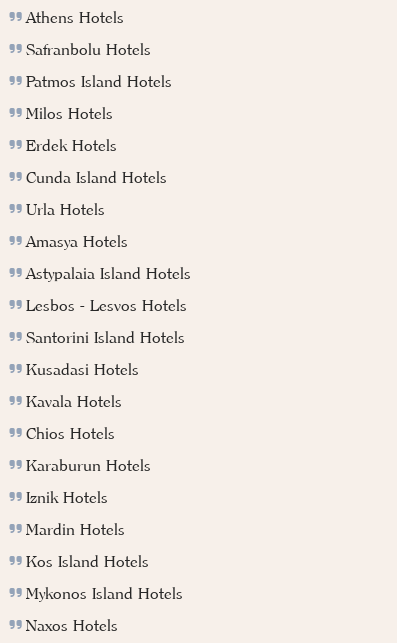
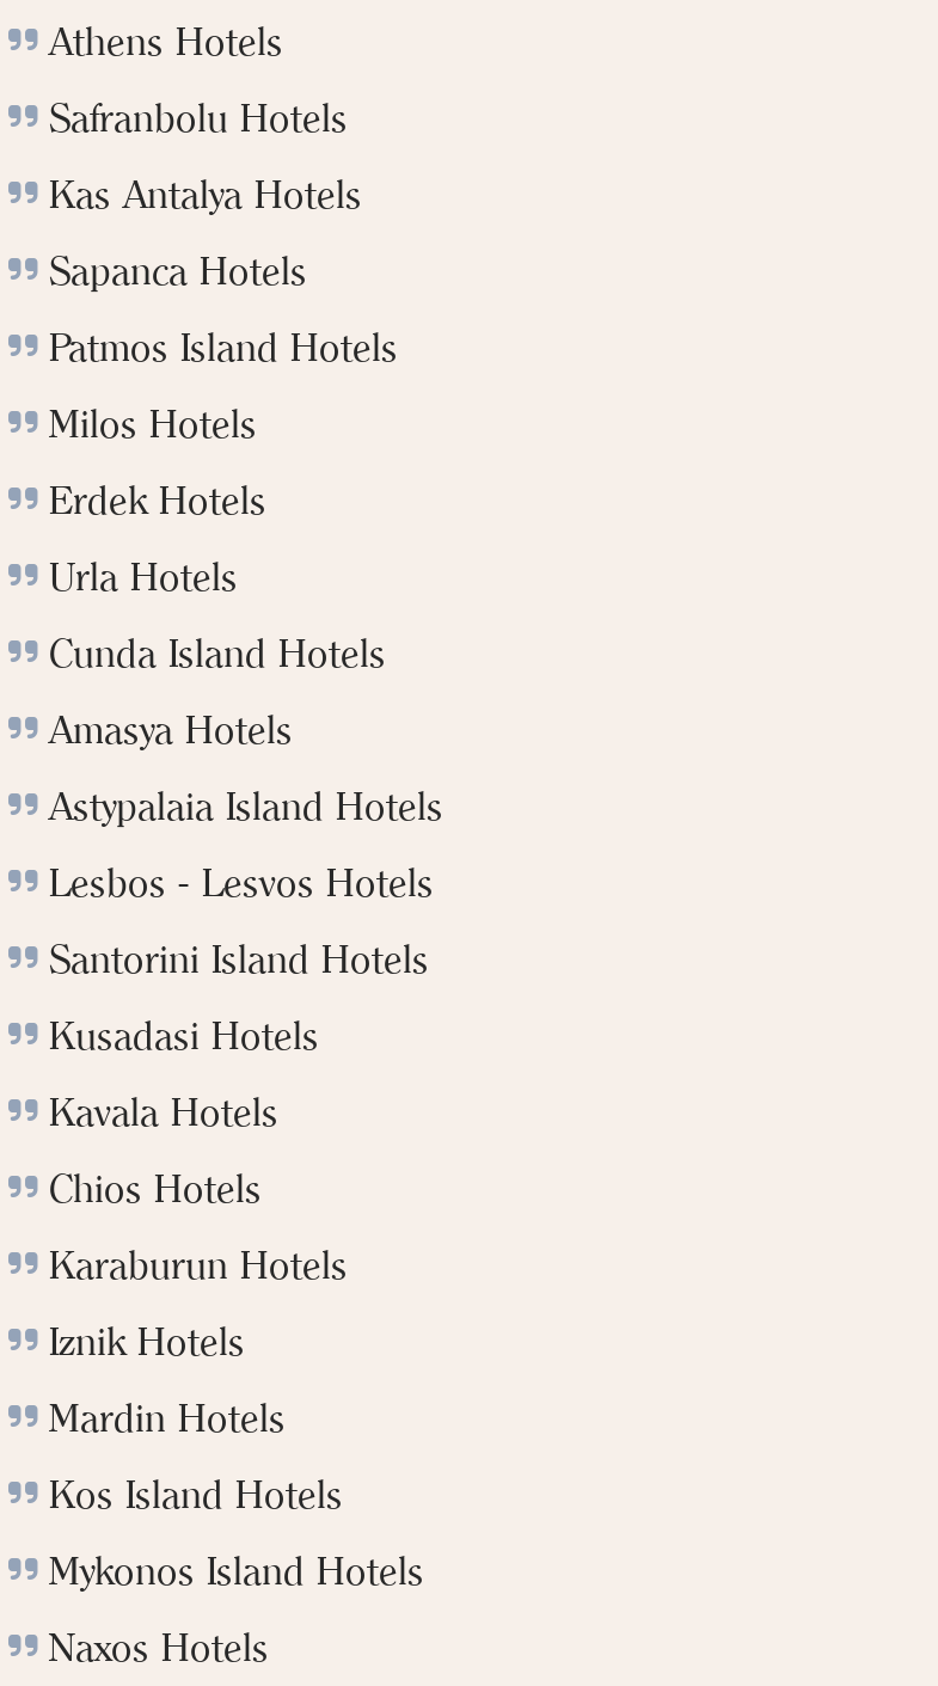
+ Kas Antalya Hotels
+ Sapanca Hotels

moved down: Cunda Island Hotels

moved up: Urla Hotels
